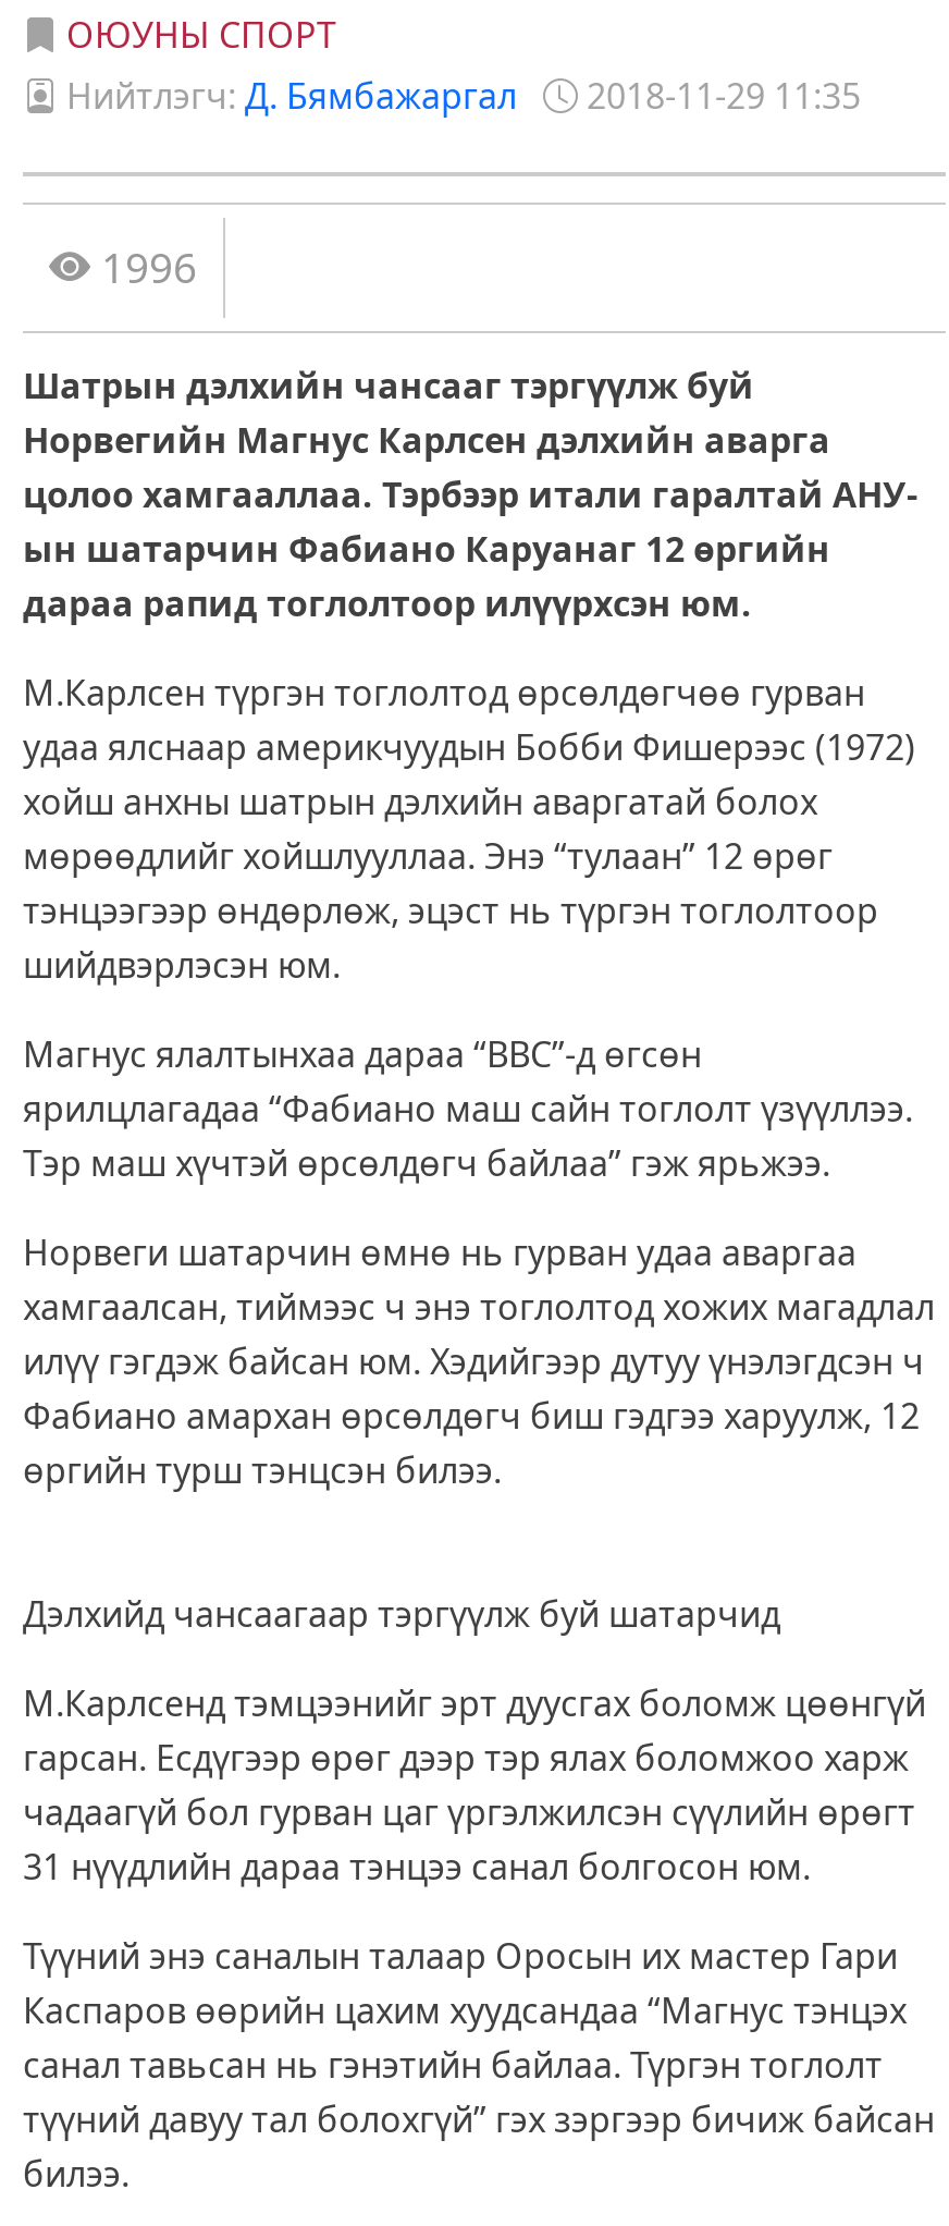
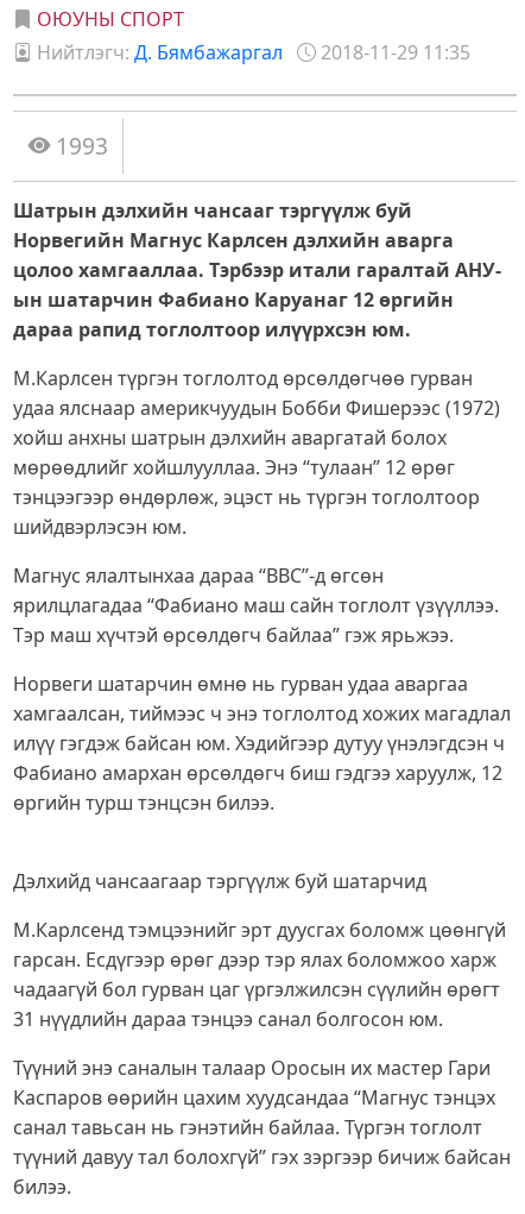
- 1996
+ 1993
